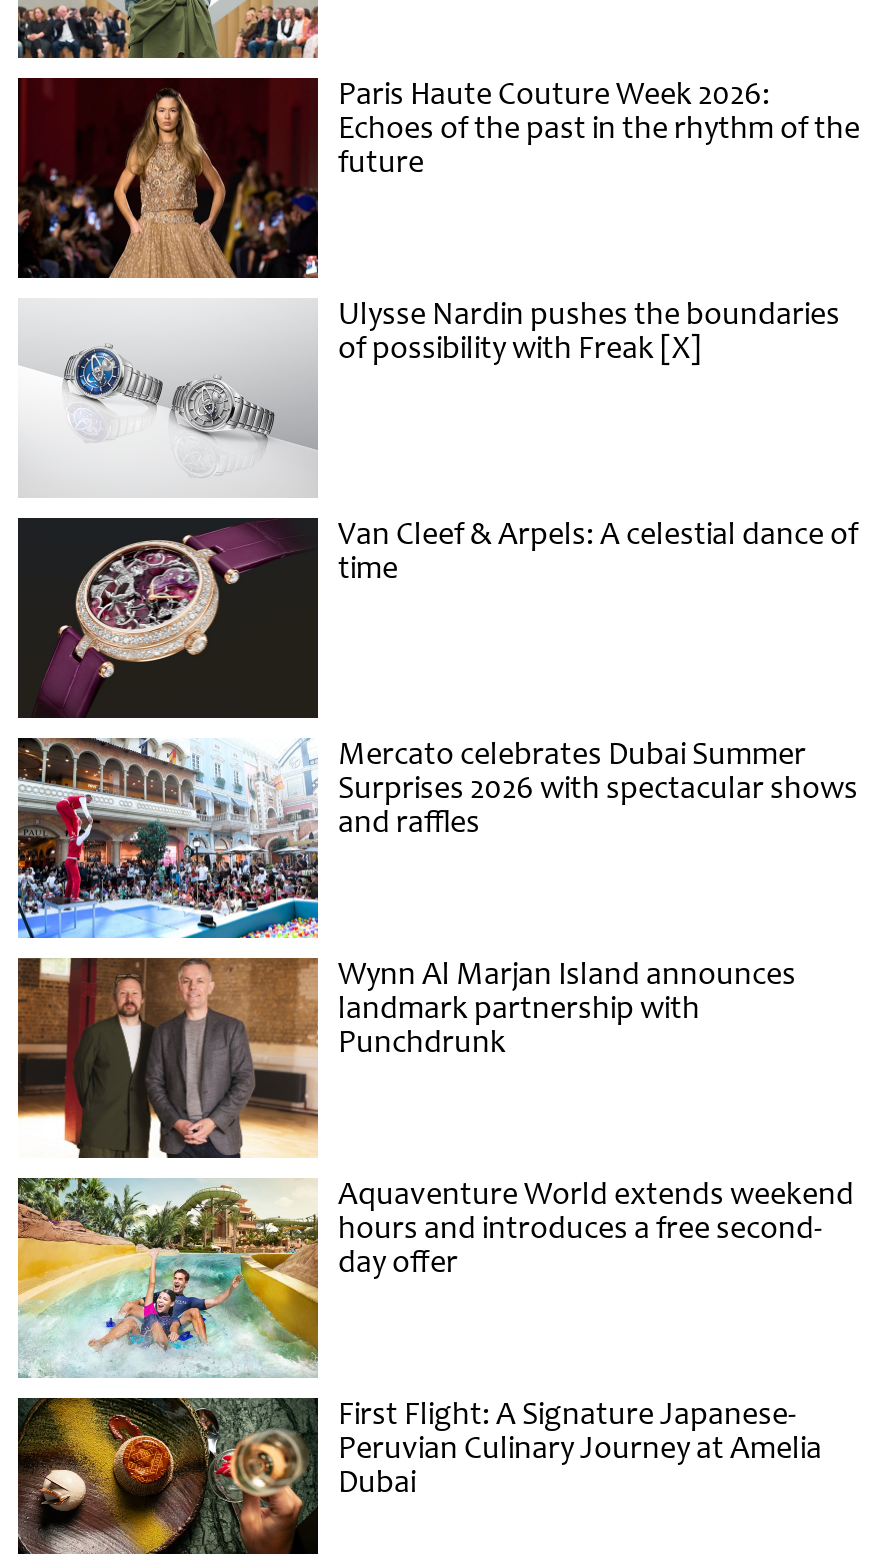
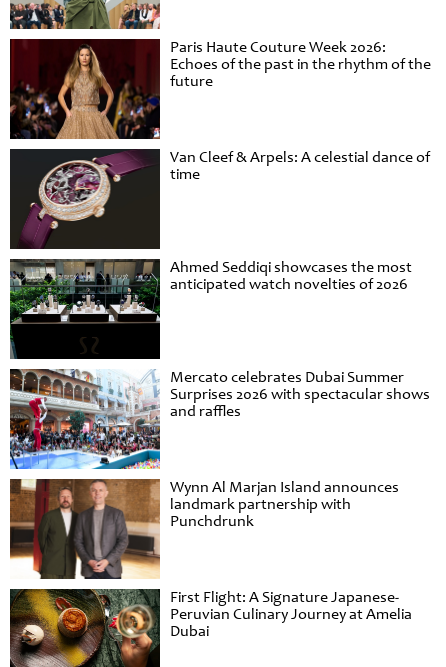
- [image]
- Ulysse Nardin pushes the boundaries
- of possibility with Freak [X]

+ [image]
+ Ahmed Seddiqi showcases the most
+ anticipated watch novelties of 2026

- [image]
- Aquaventure World extends weekend
- hours and introduces a free second-
- day offer
